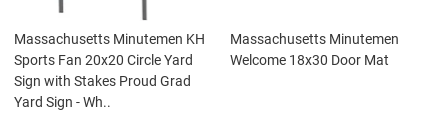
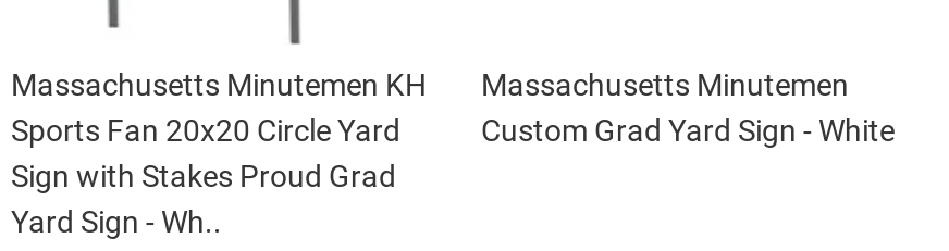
- Welcome 18x30 Door Mat
+ Custom Grad Yard Sign - White
